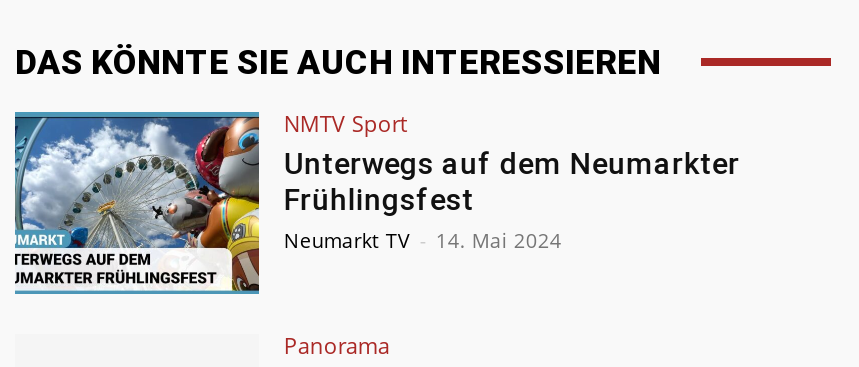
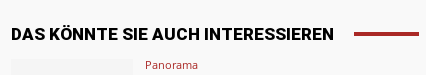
- [image]
- NMTV Sport
- Unterwegs auf dem Neumarkter
- Frühlingsfest
- Neumarkt TV - 14. Mai 2024
